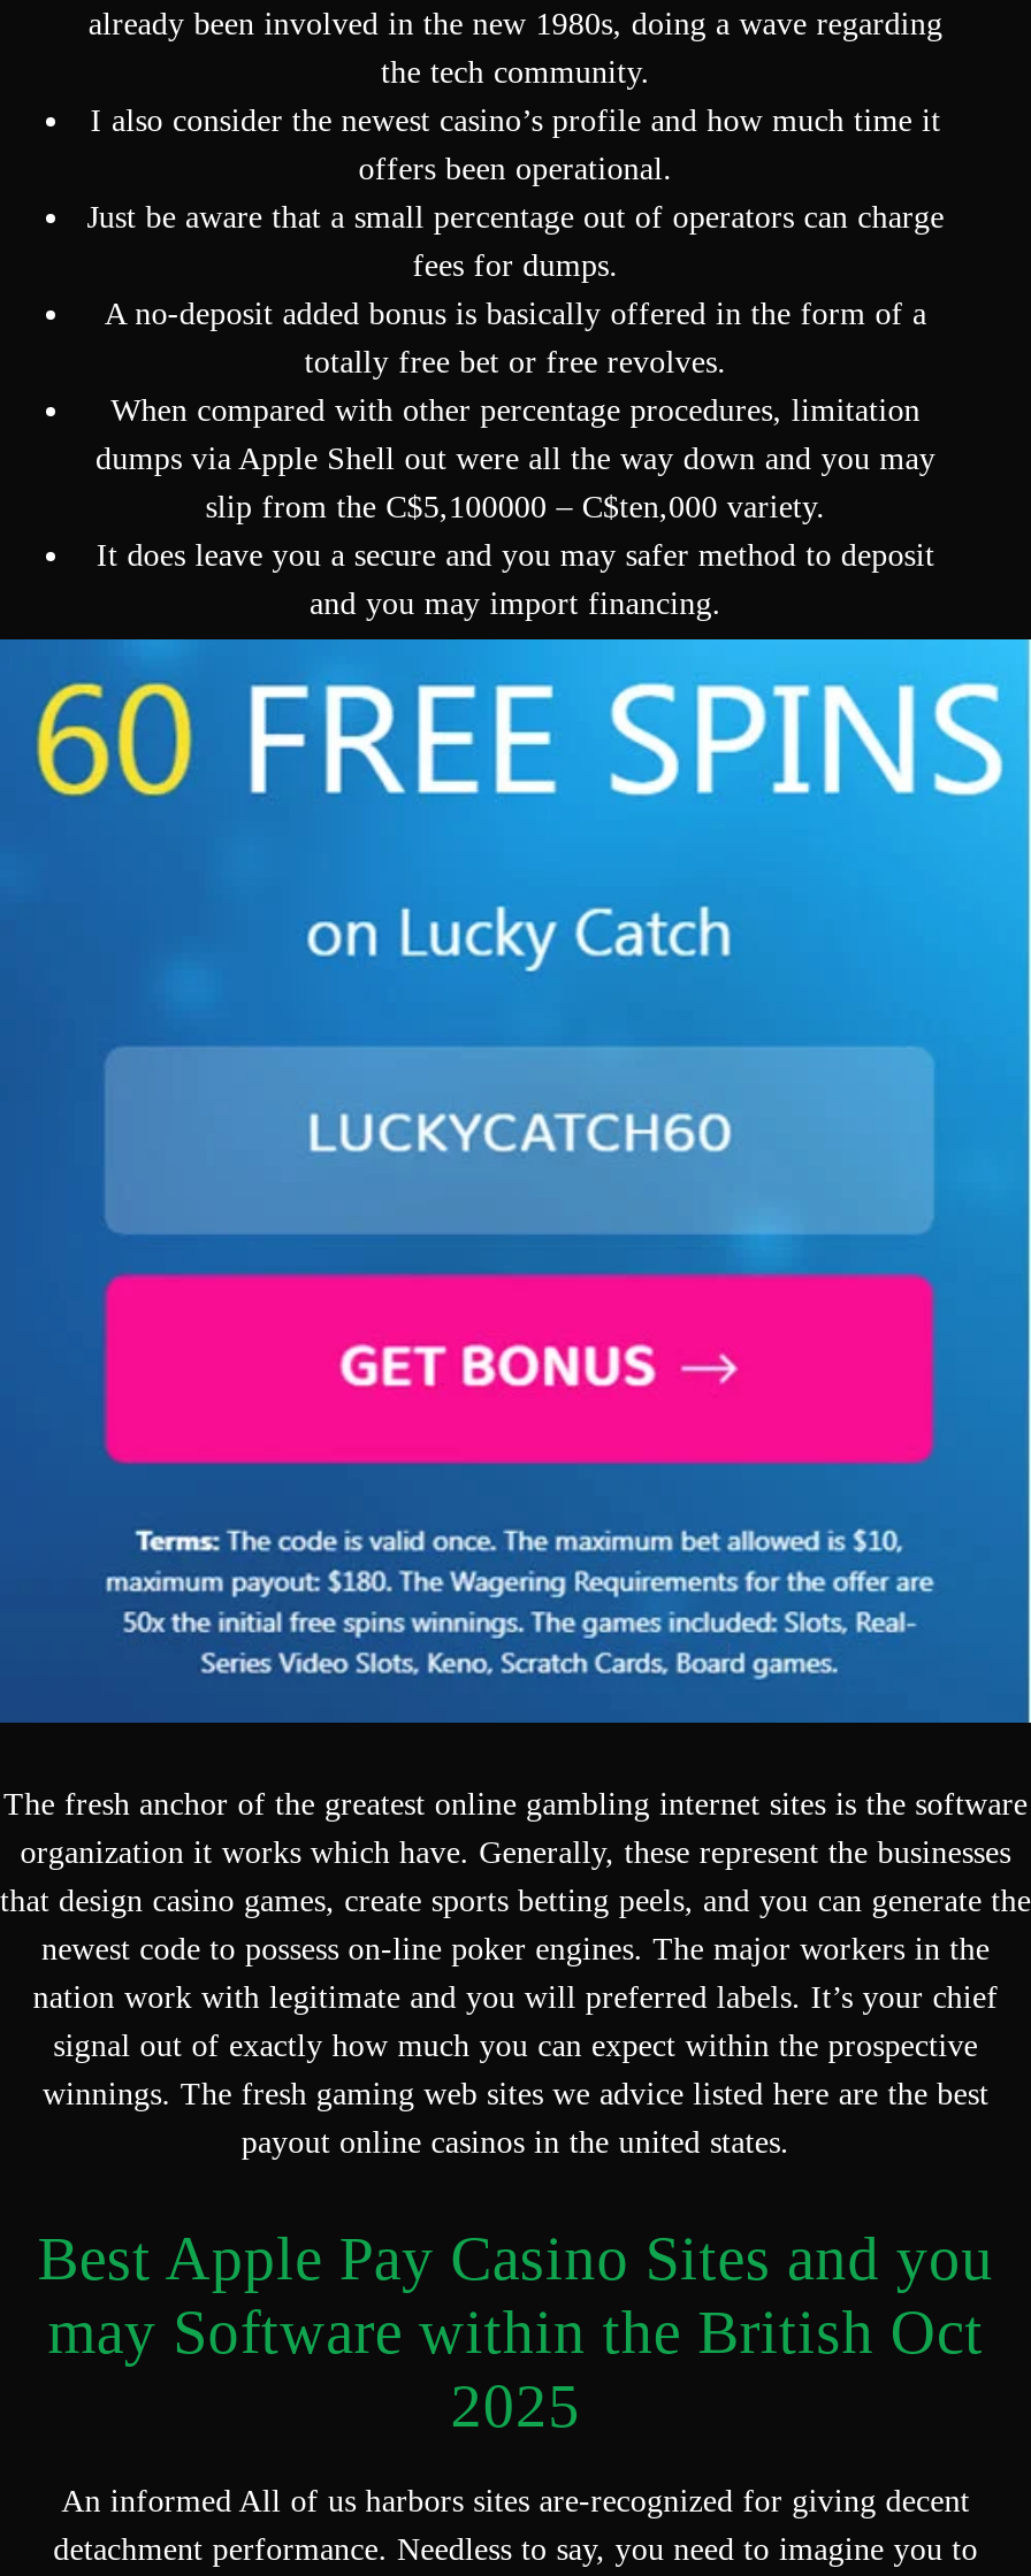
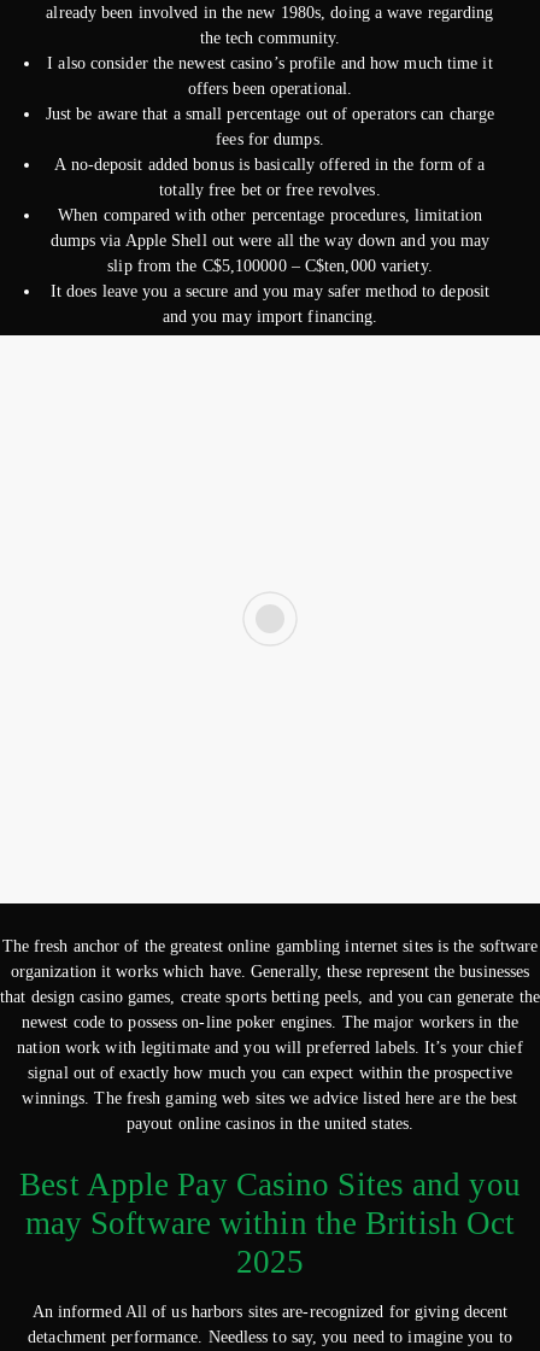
- [image]
